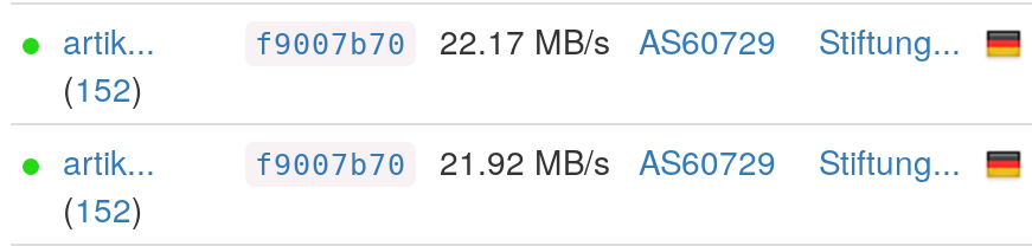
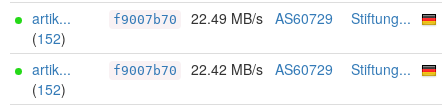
- f9007b70 22.17 MB/s AS60729 Stiftung...
+ f9007b70 22.49 MB/s AS60729 Stiftung...

- f9007b70 21.92 MB/s AS60729 Stiftung...
+ f9007b70 22.42 MB/s AS60729 Stiftung...
